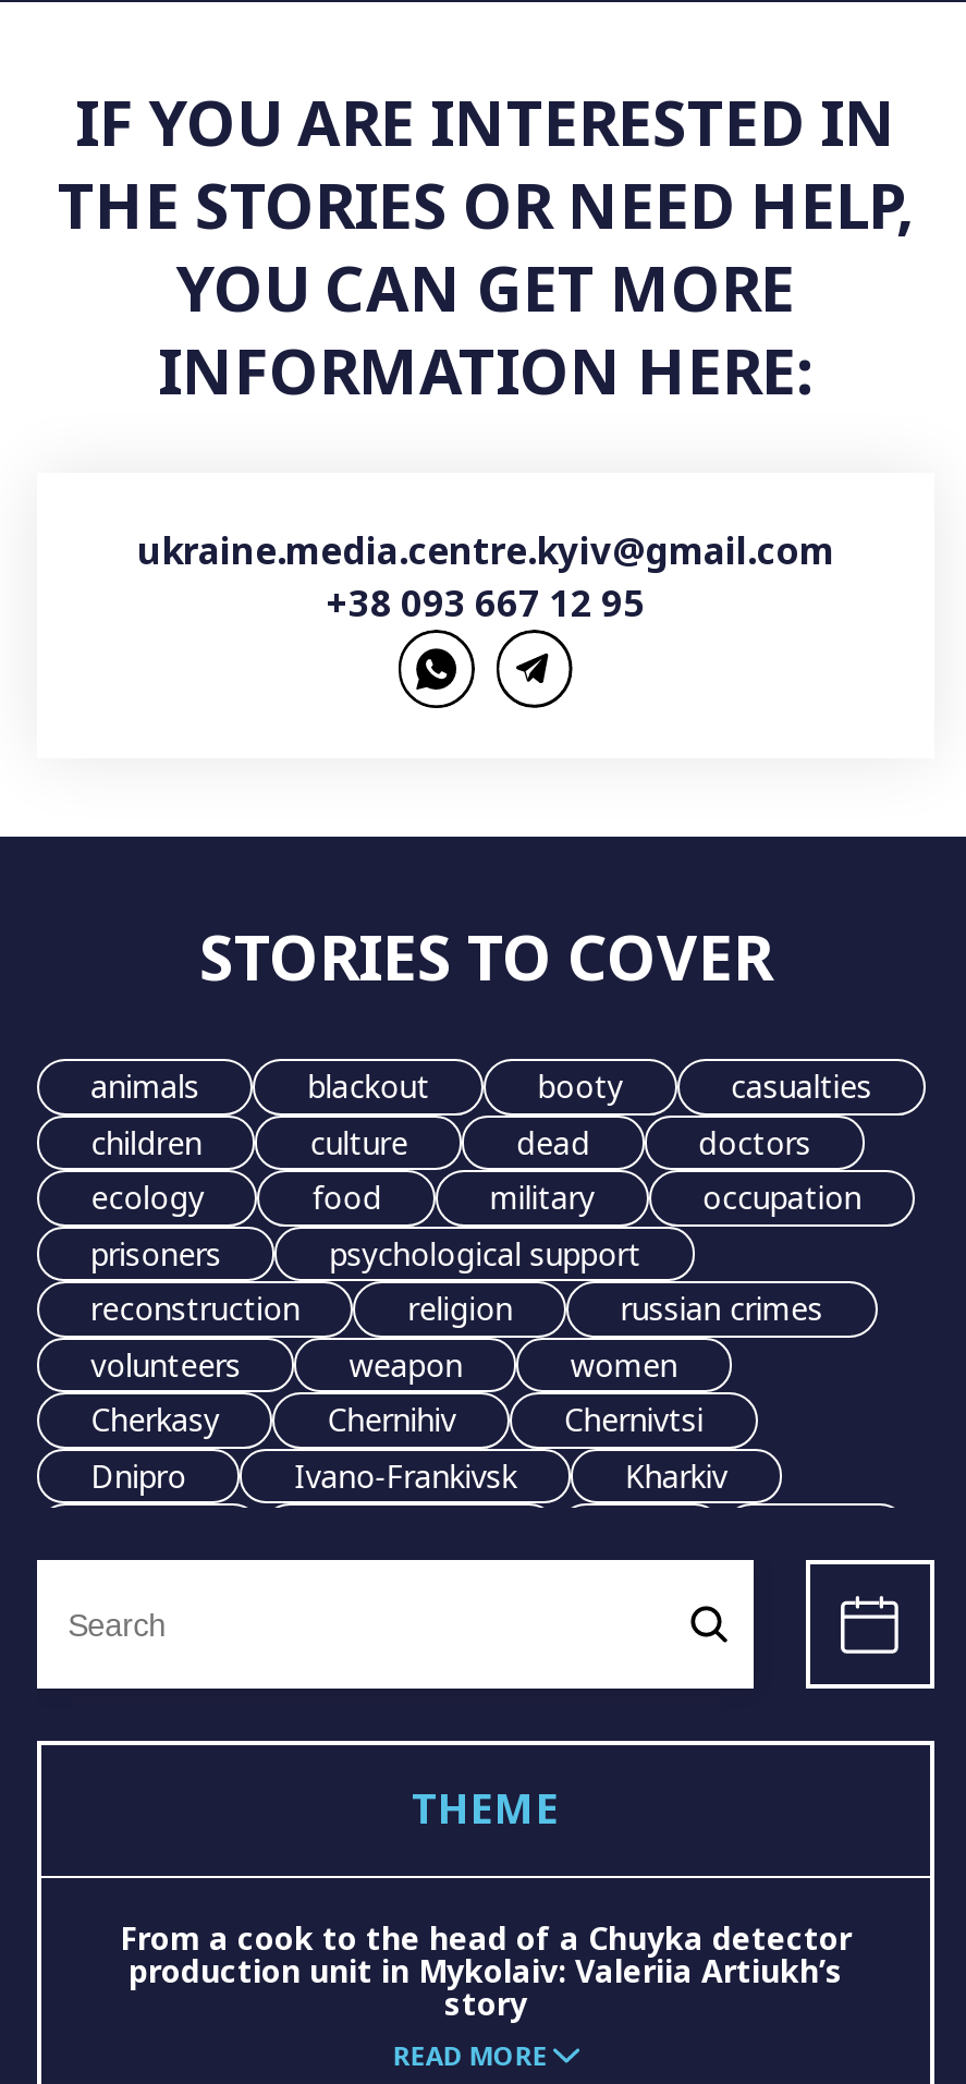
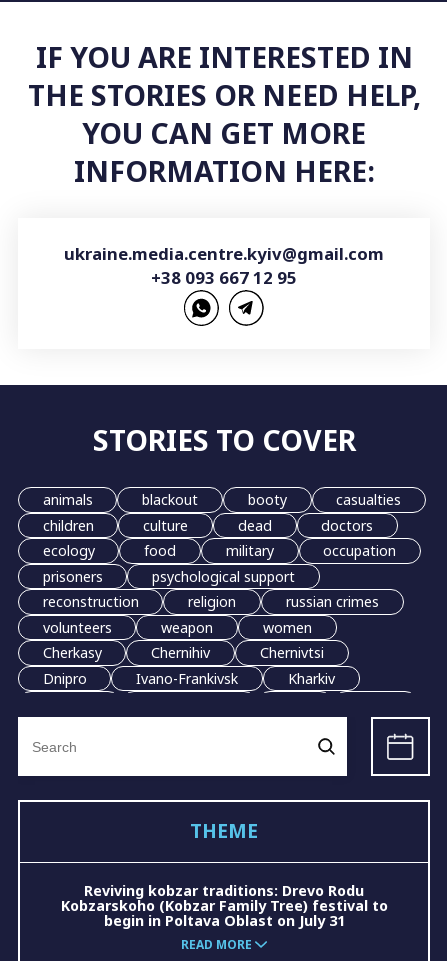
- From a cook to the head of a Chuyka detector
- production unit in Mykolaiv: Valeriia Artiukh’s
- story
+ Reviving kobzar traditions: Drevo Rodu
+ Kobzarskoho (Kobzar Family Tree) festival to
+ begin in Poltava Oblast on July 31
